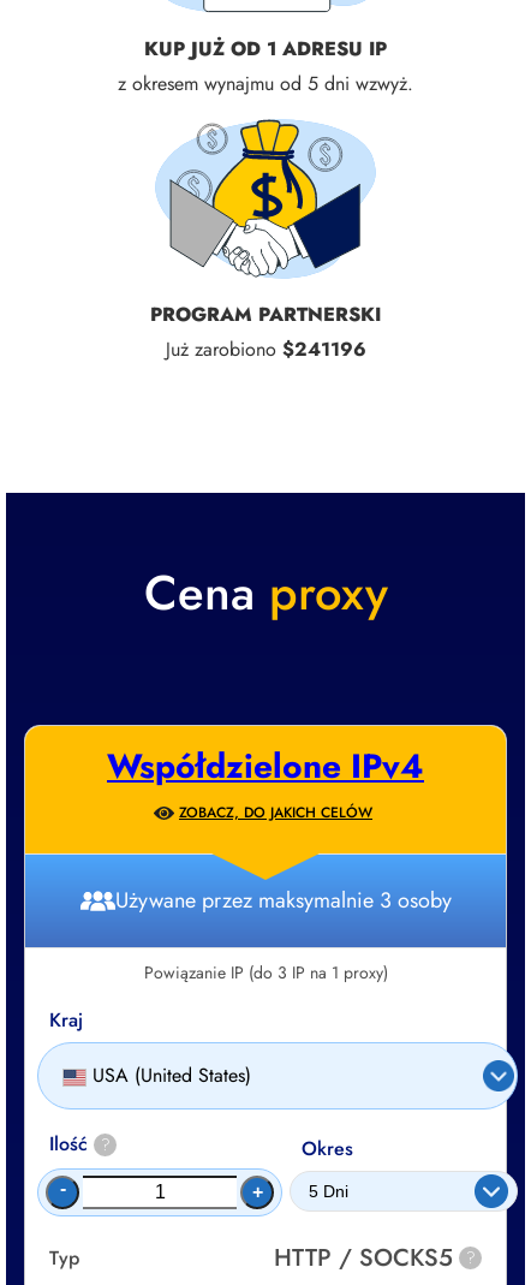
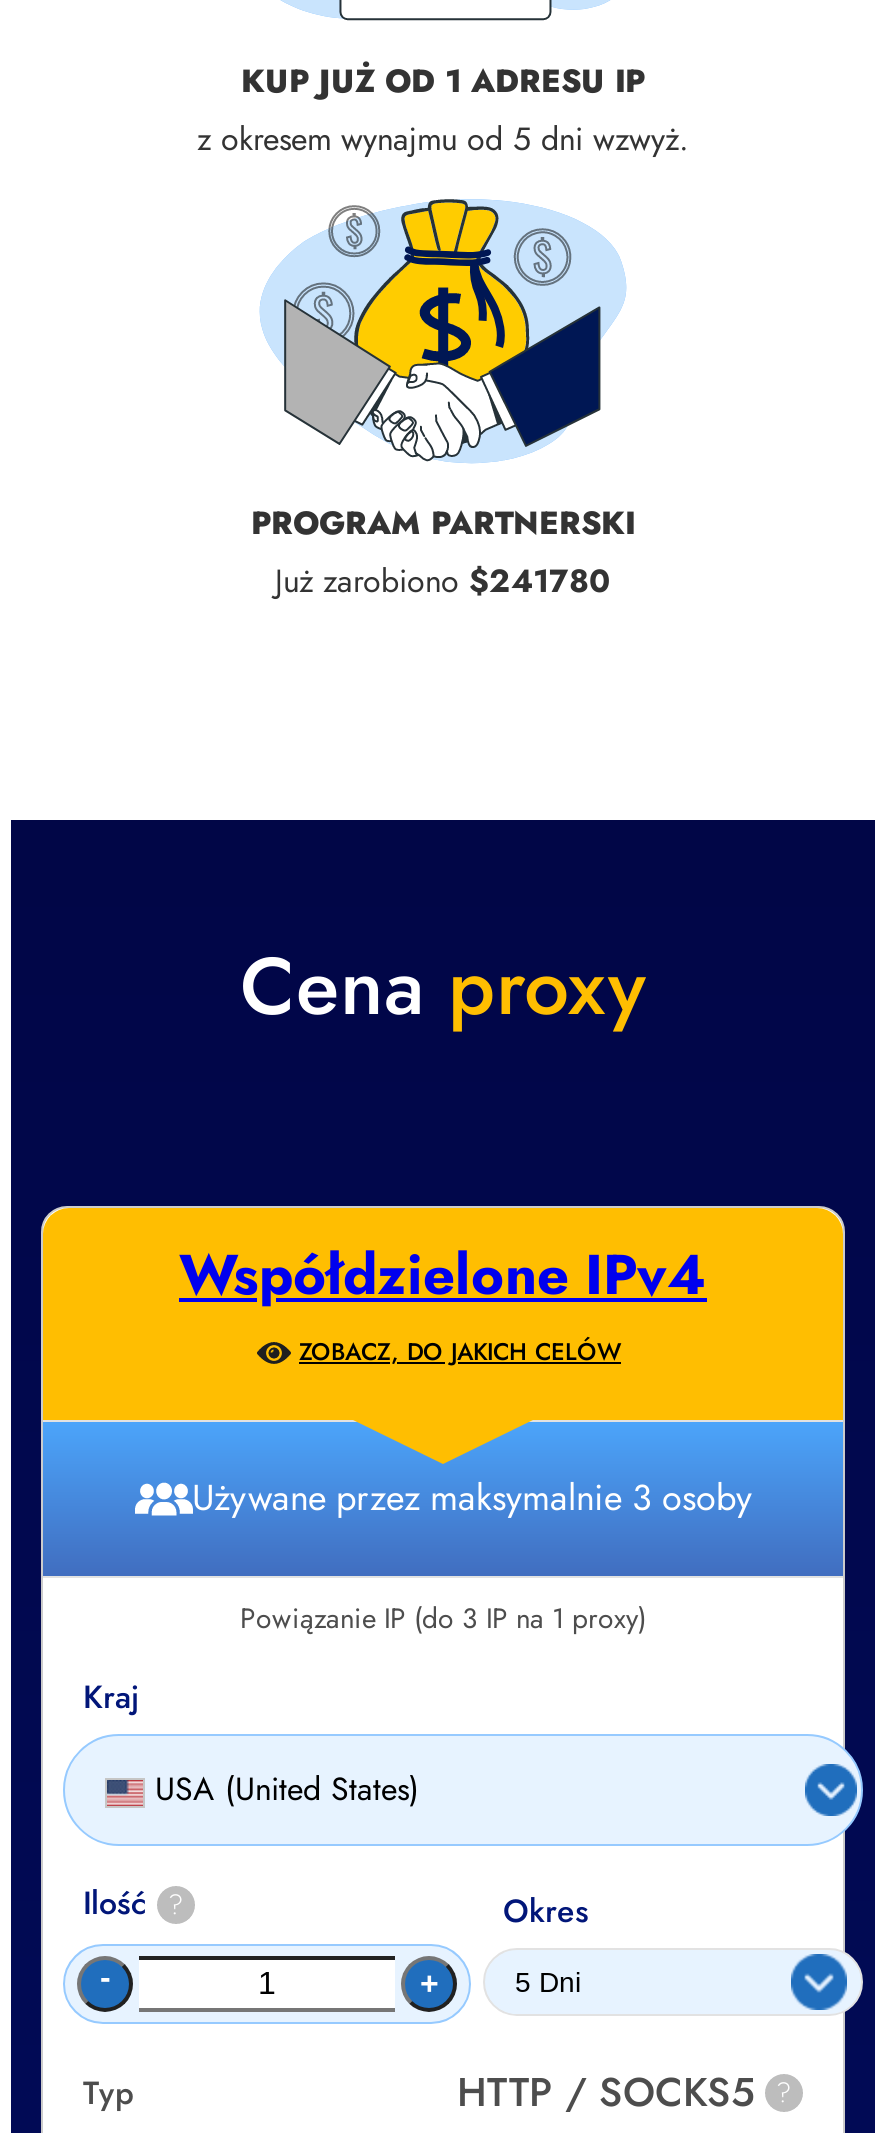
- Już zarobiono $241196
+ Już zarobiono $241780
